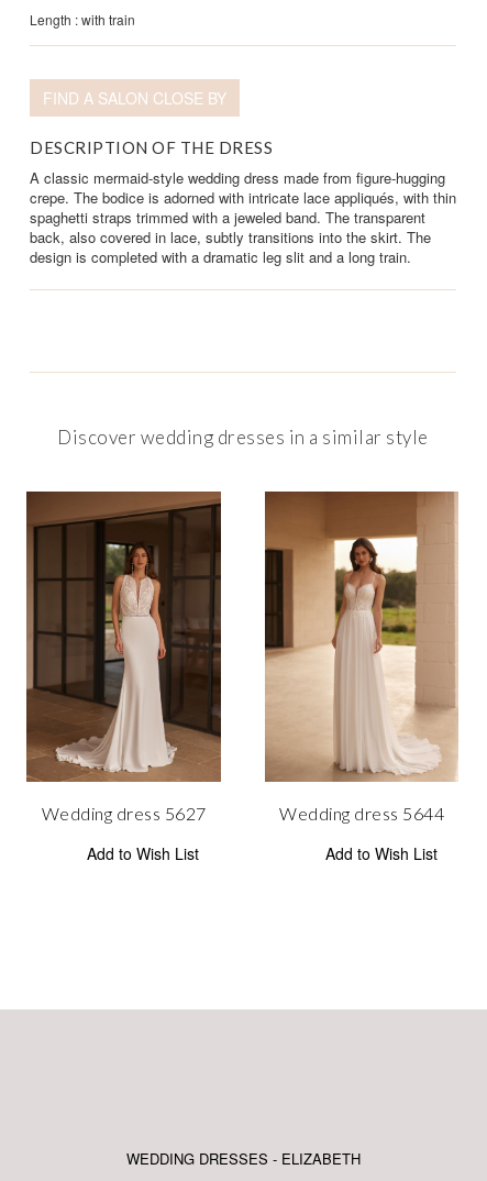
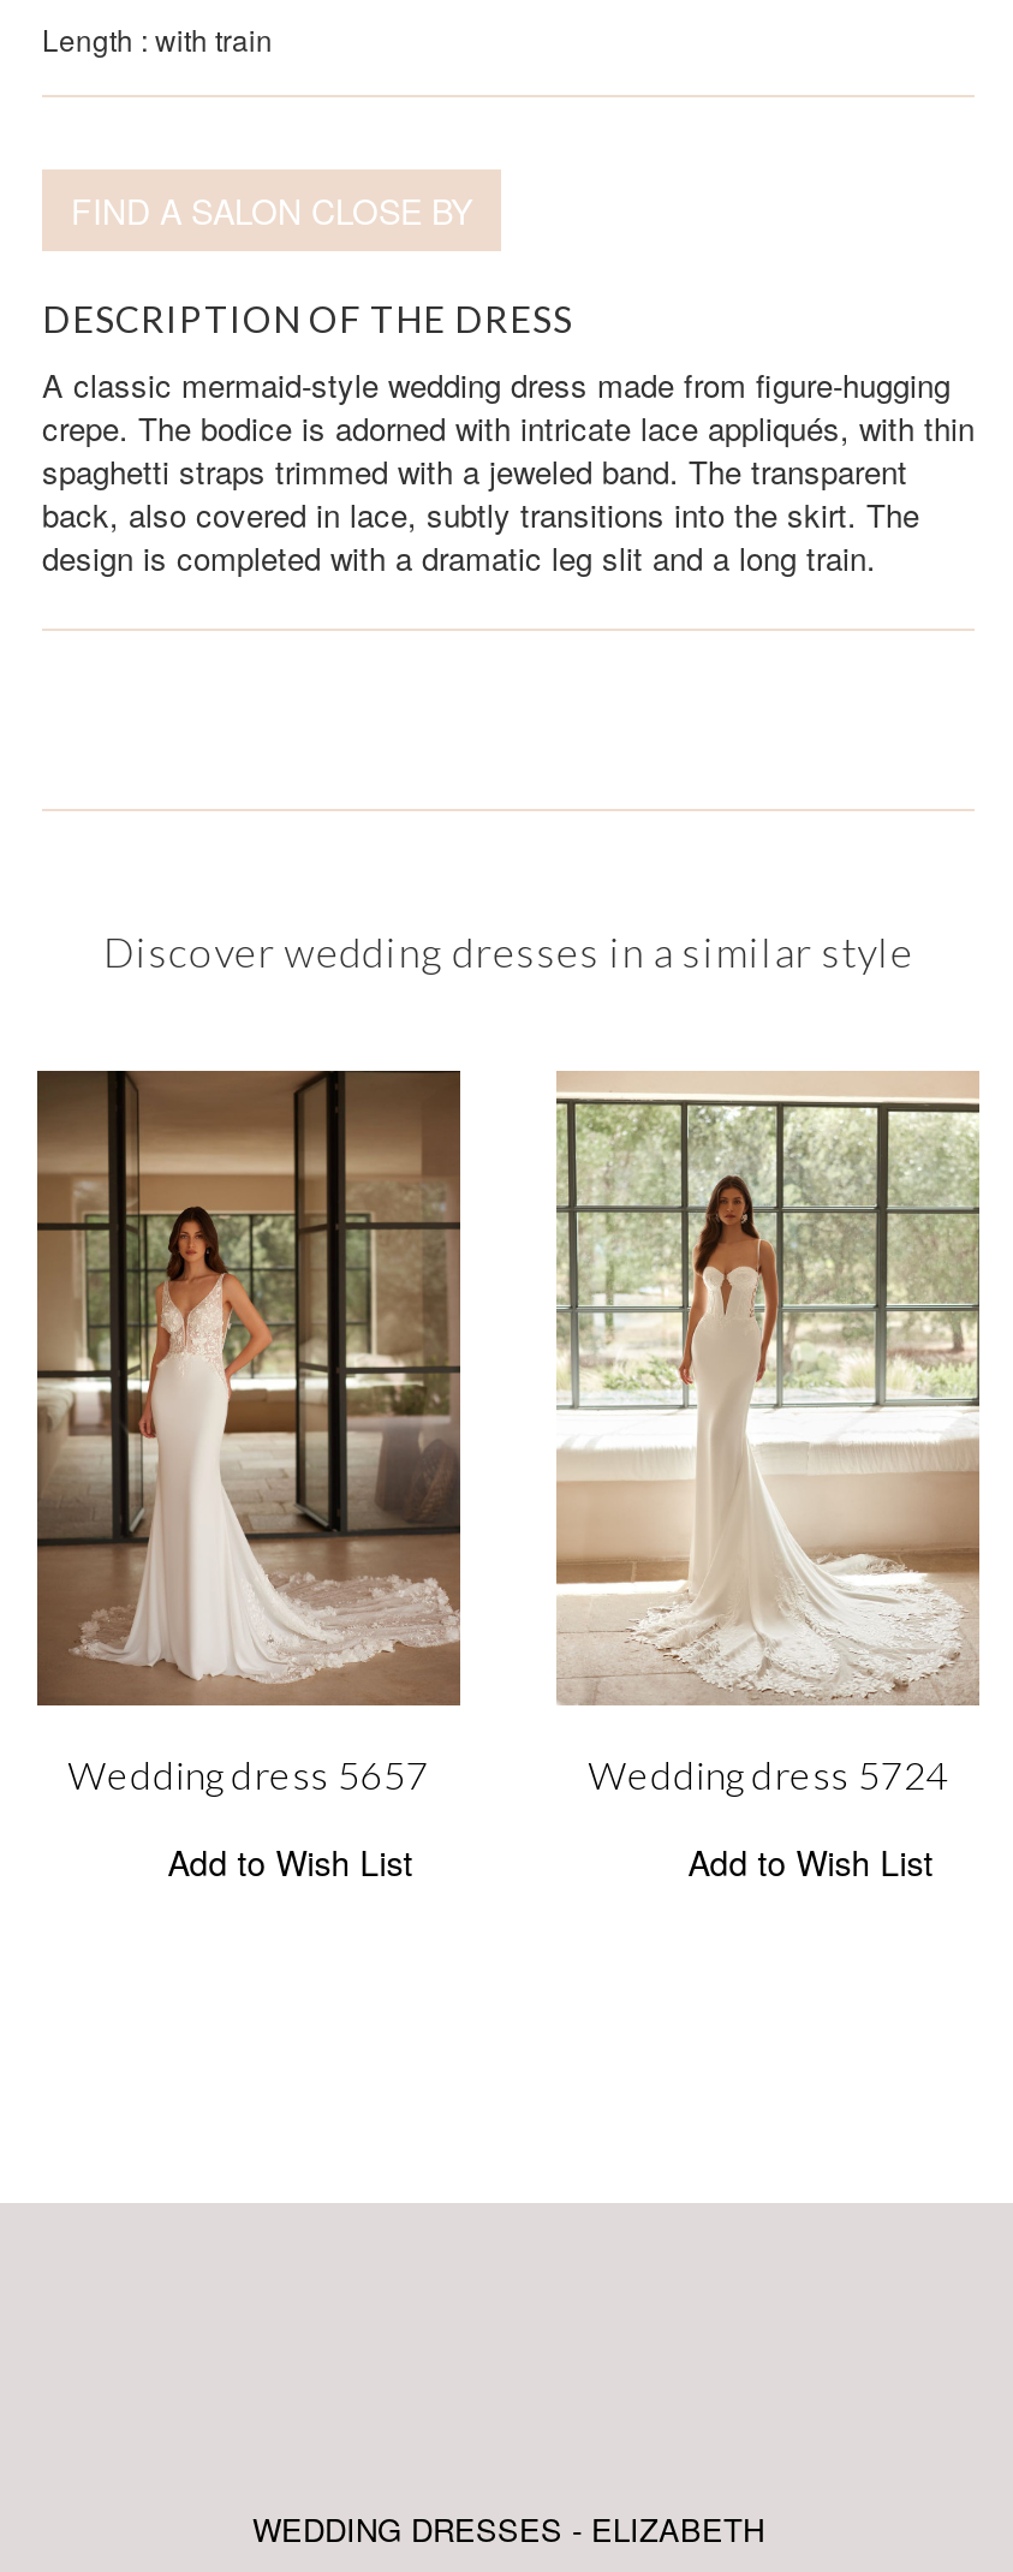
- [image]
- Wedding dress 5627
+ [image]
+ Wedding dress 5657

- [image]
- Wedding dress 5644
+ [image]
+ Wedding dress 5724
